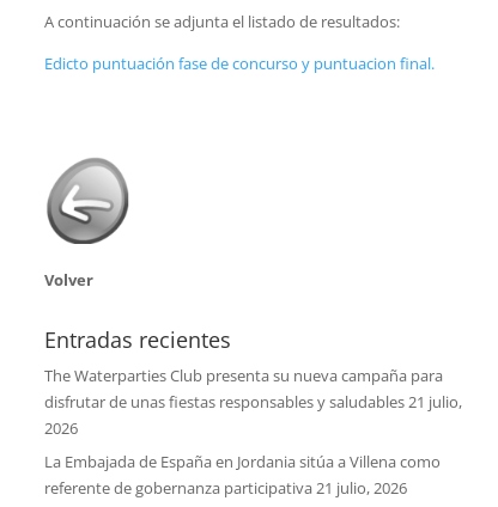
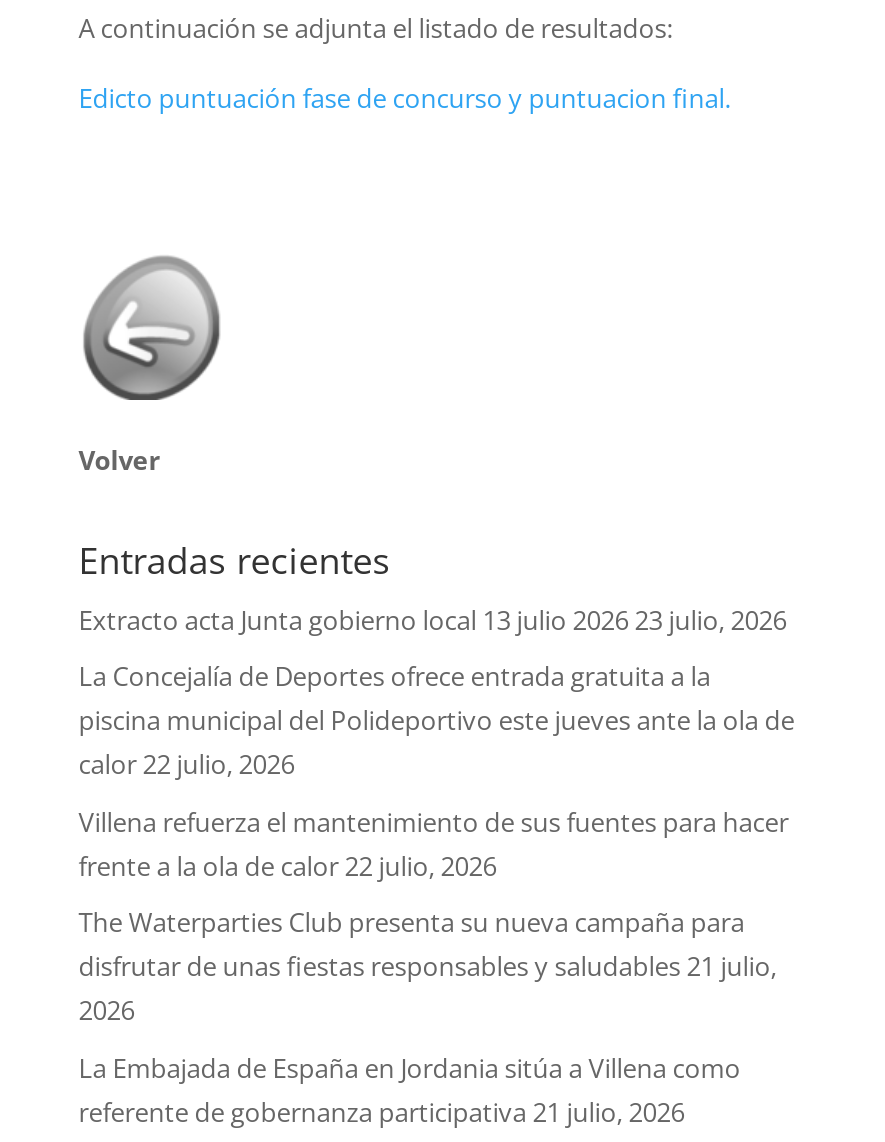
+ Extracto acta Junta gobierno local 13 julio 2026 23 julio, 2026
+ La Concejalía de Deportes ofrece entrada gratuita a la
+ piscina municipal del Polideportivo este jueves ante la ola de
+ calor 22 julio, 2026
+ Villena refuerza el mantenimiento de sus fuentes para hacer
+ frente a la ola de calor 22 julio, 2026
